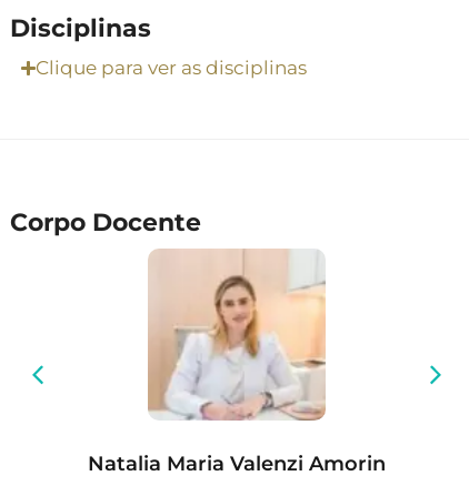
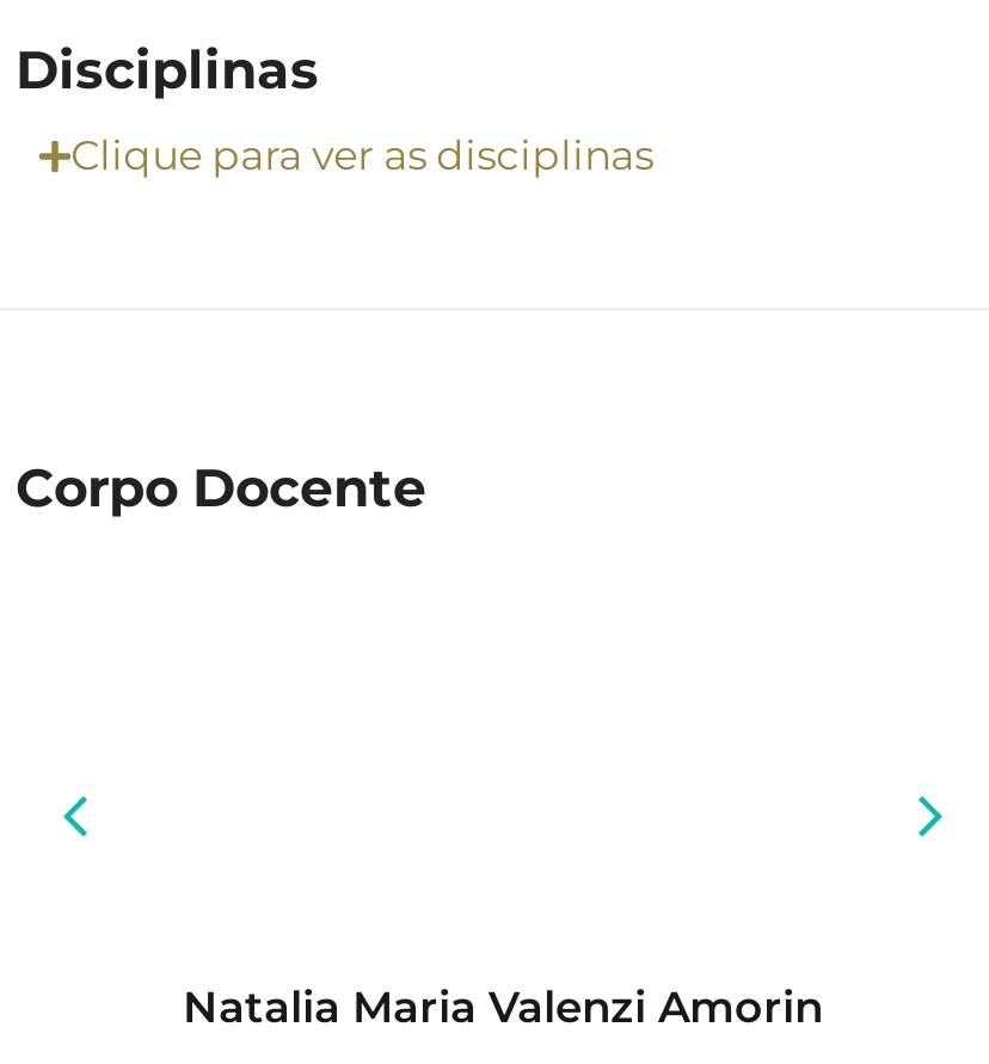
- [image]
